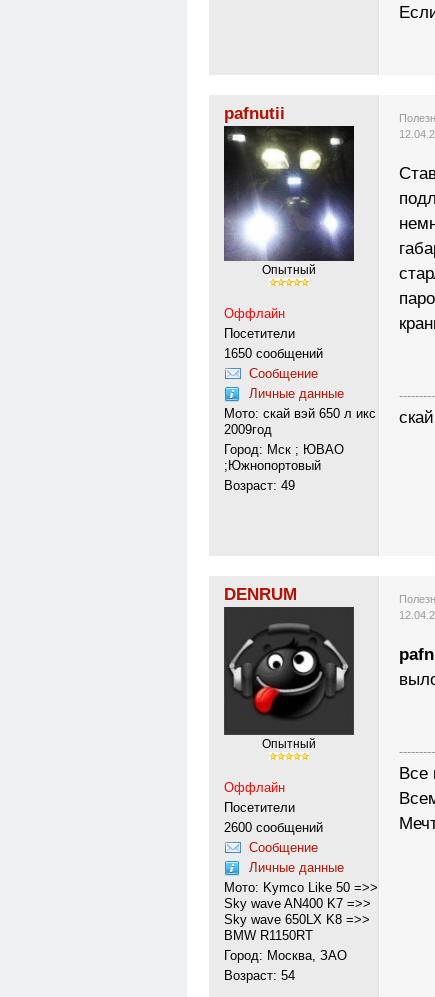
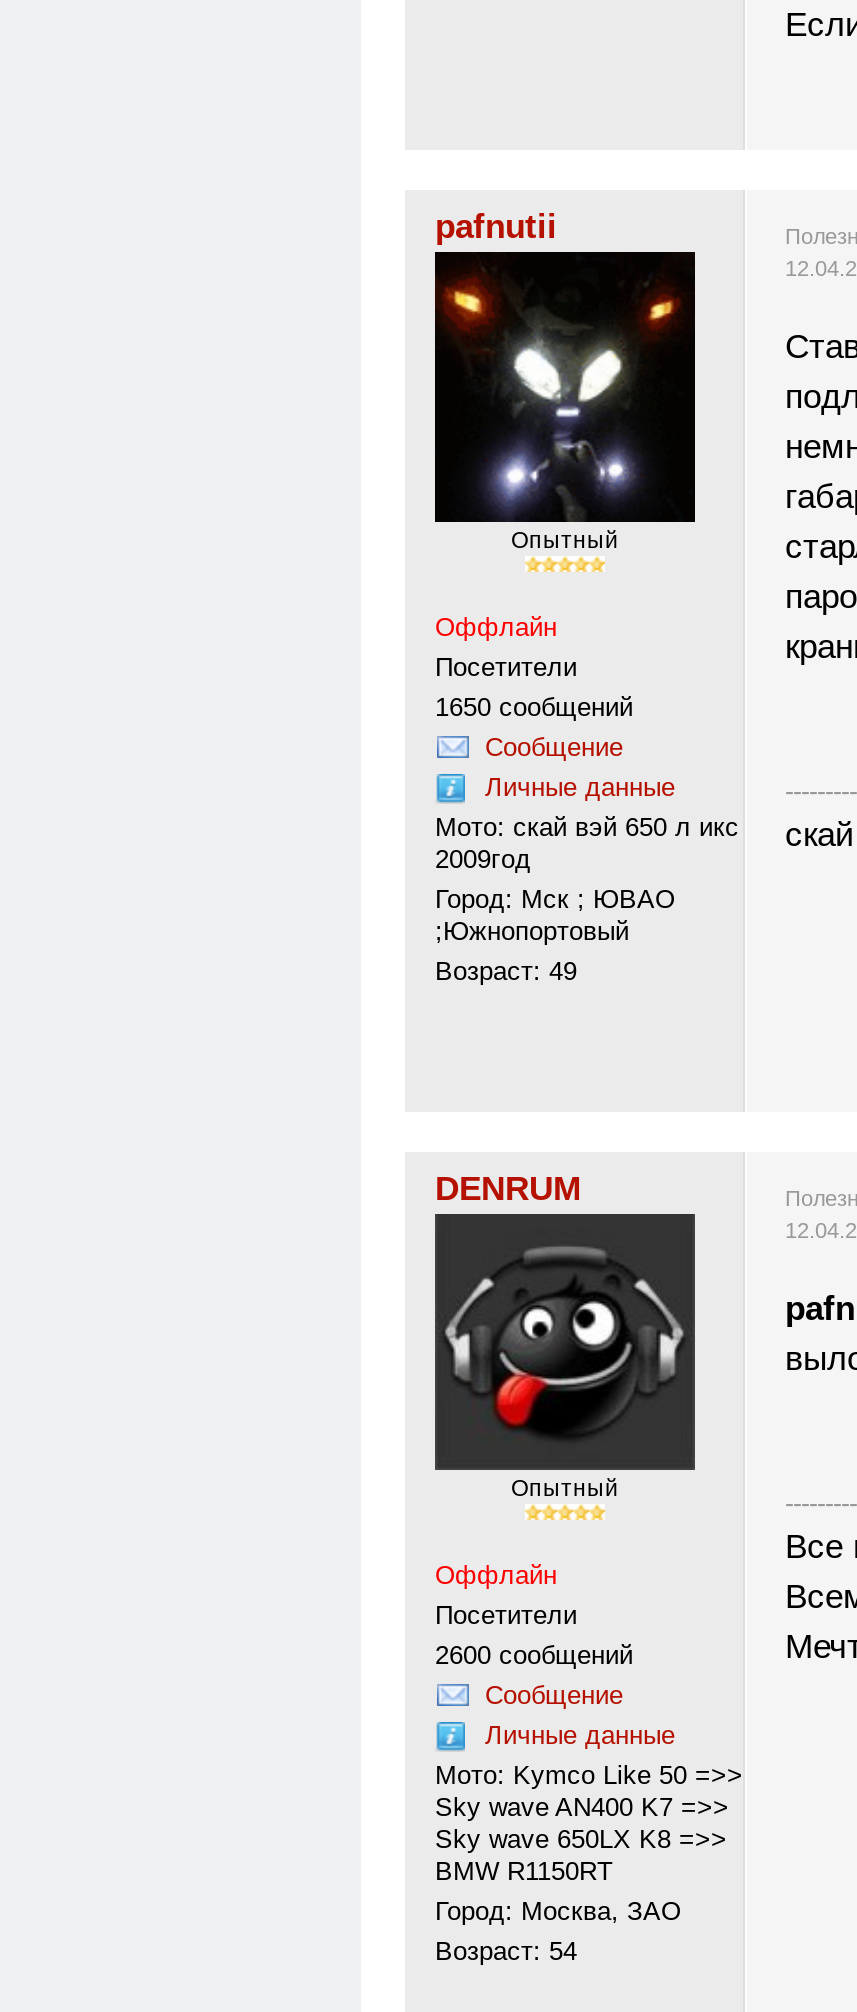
- [image]
+ [image]
